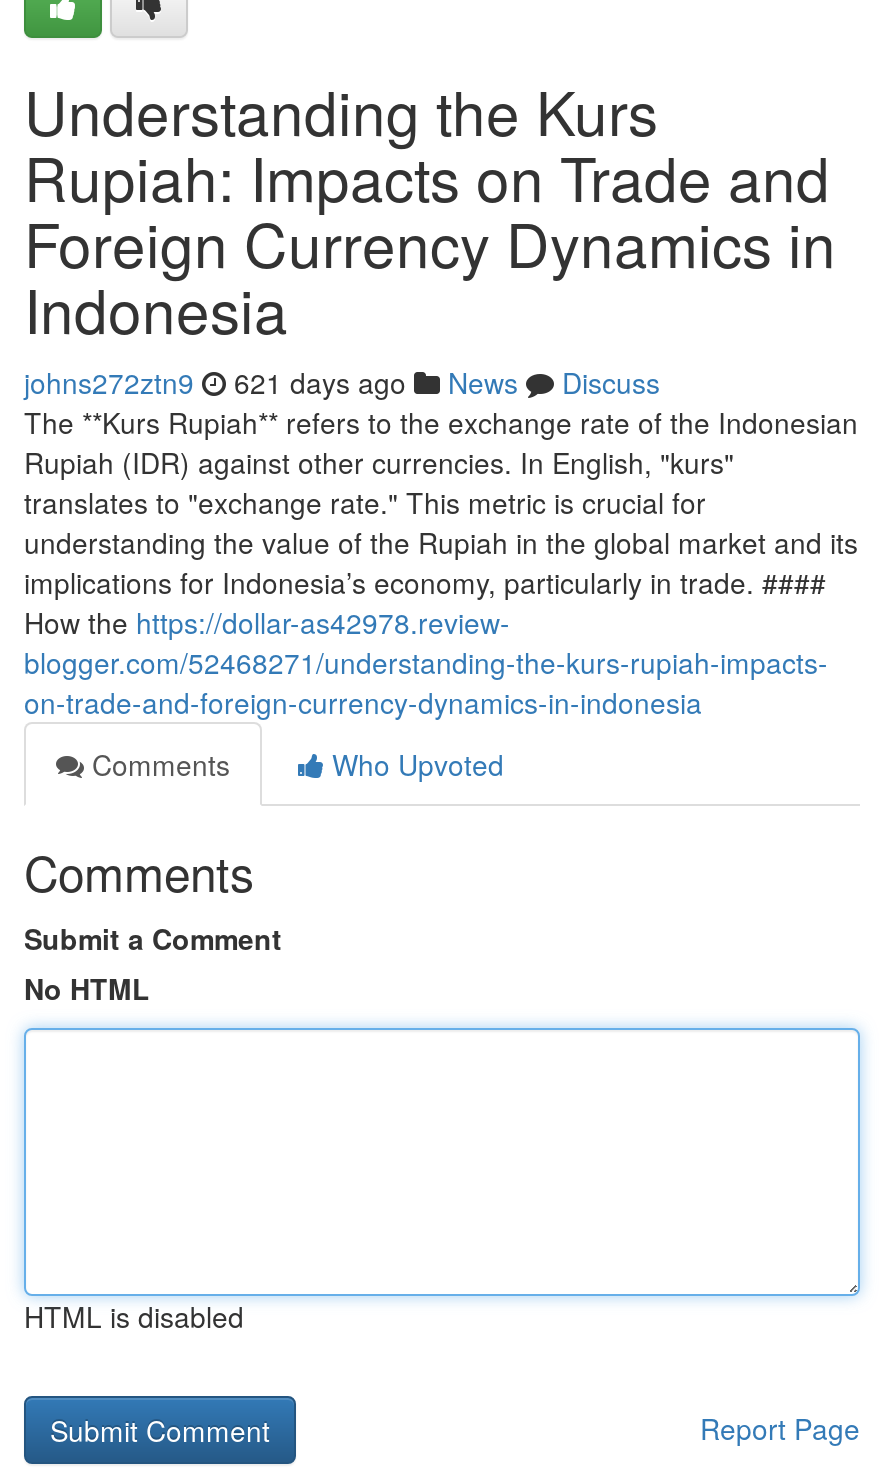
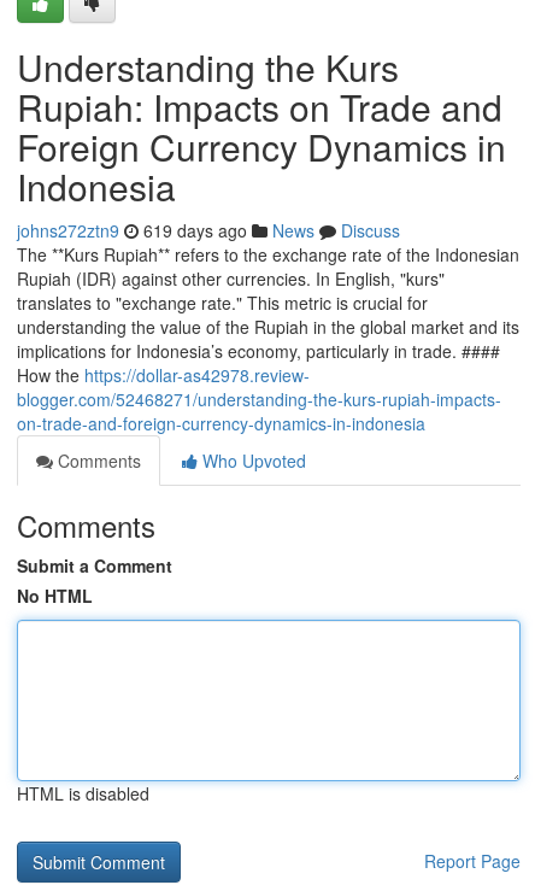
- johns272ztn9 621 days ago News Discuss
+ johns272ztn9 619 days ago News Discuss
